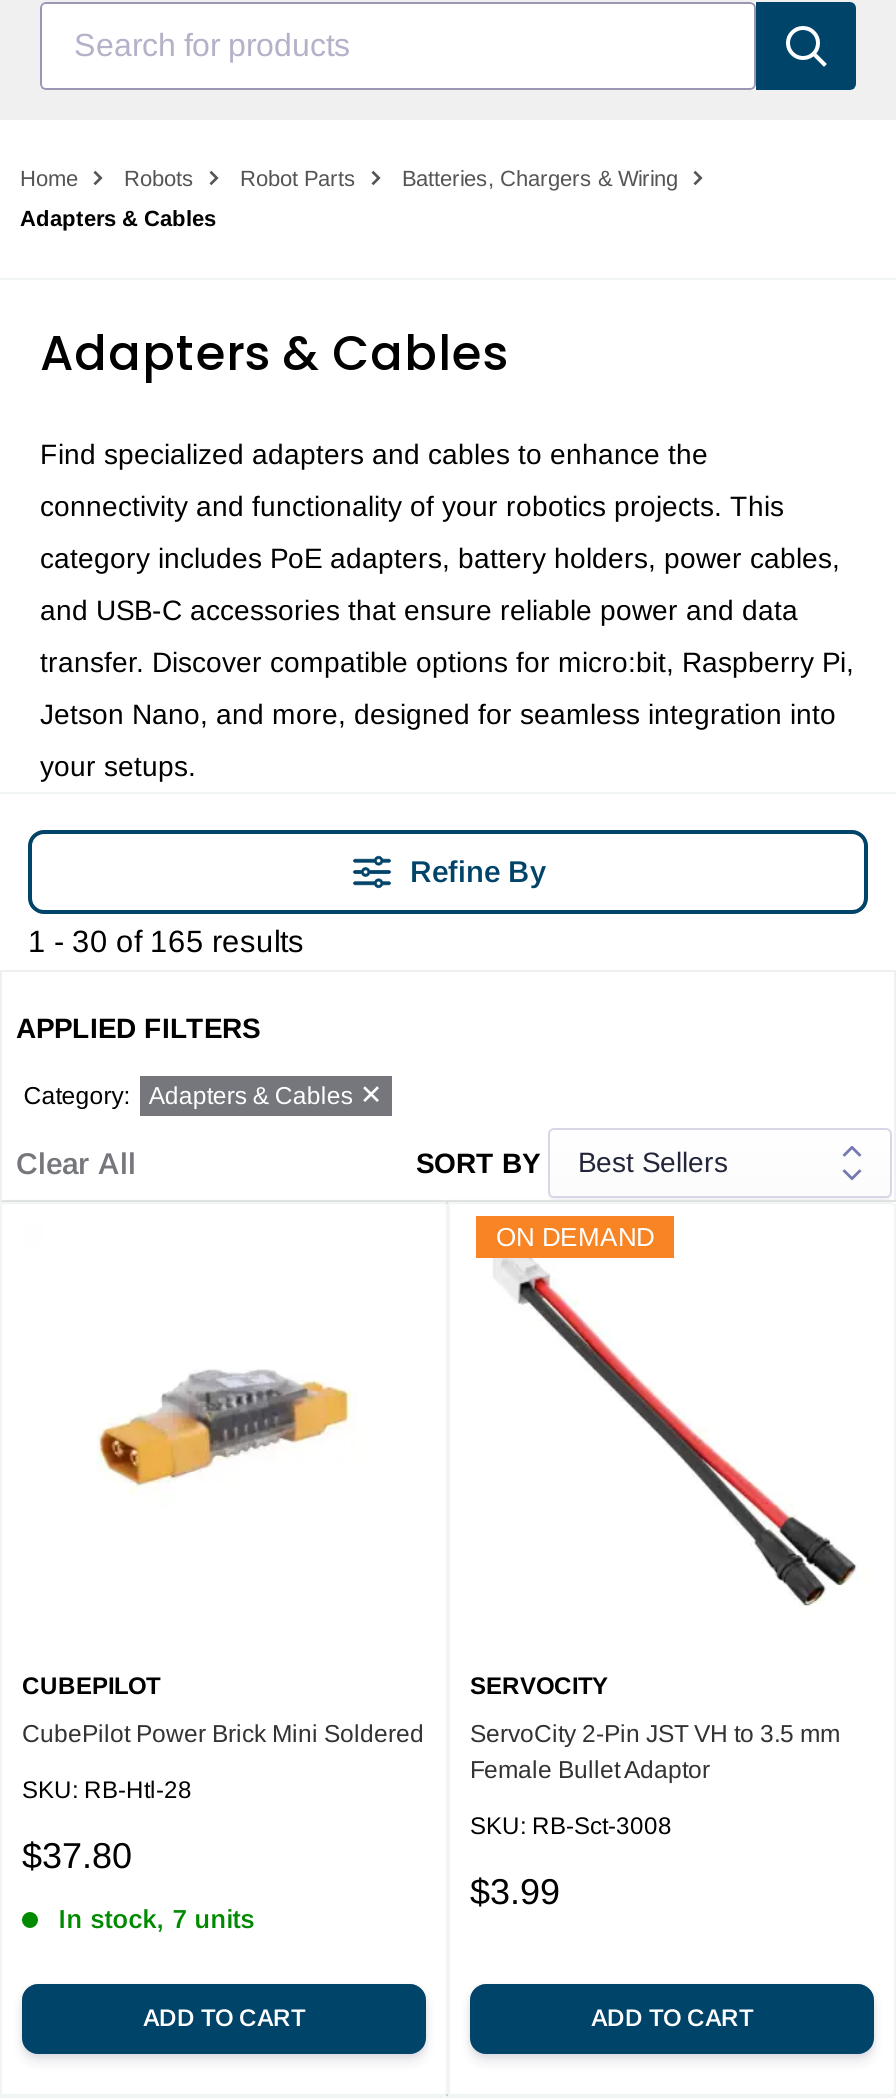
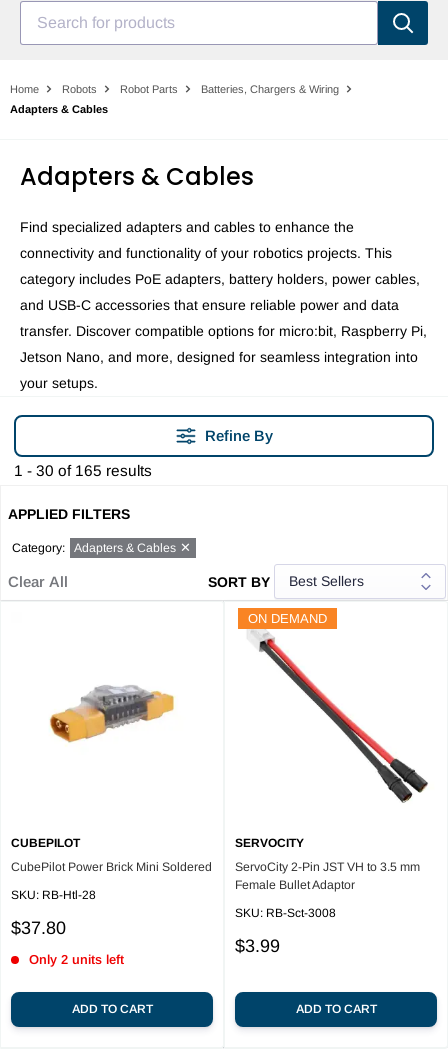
- In stock, 7 units
+ Only 2 units left
